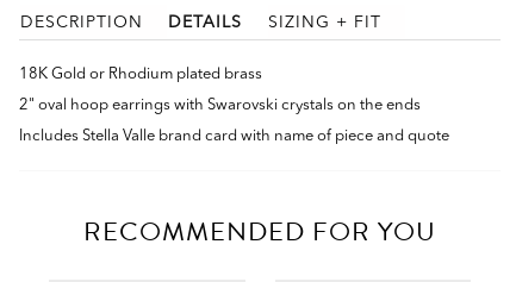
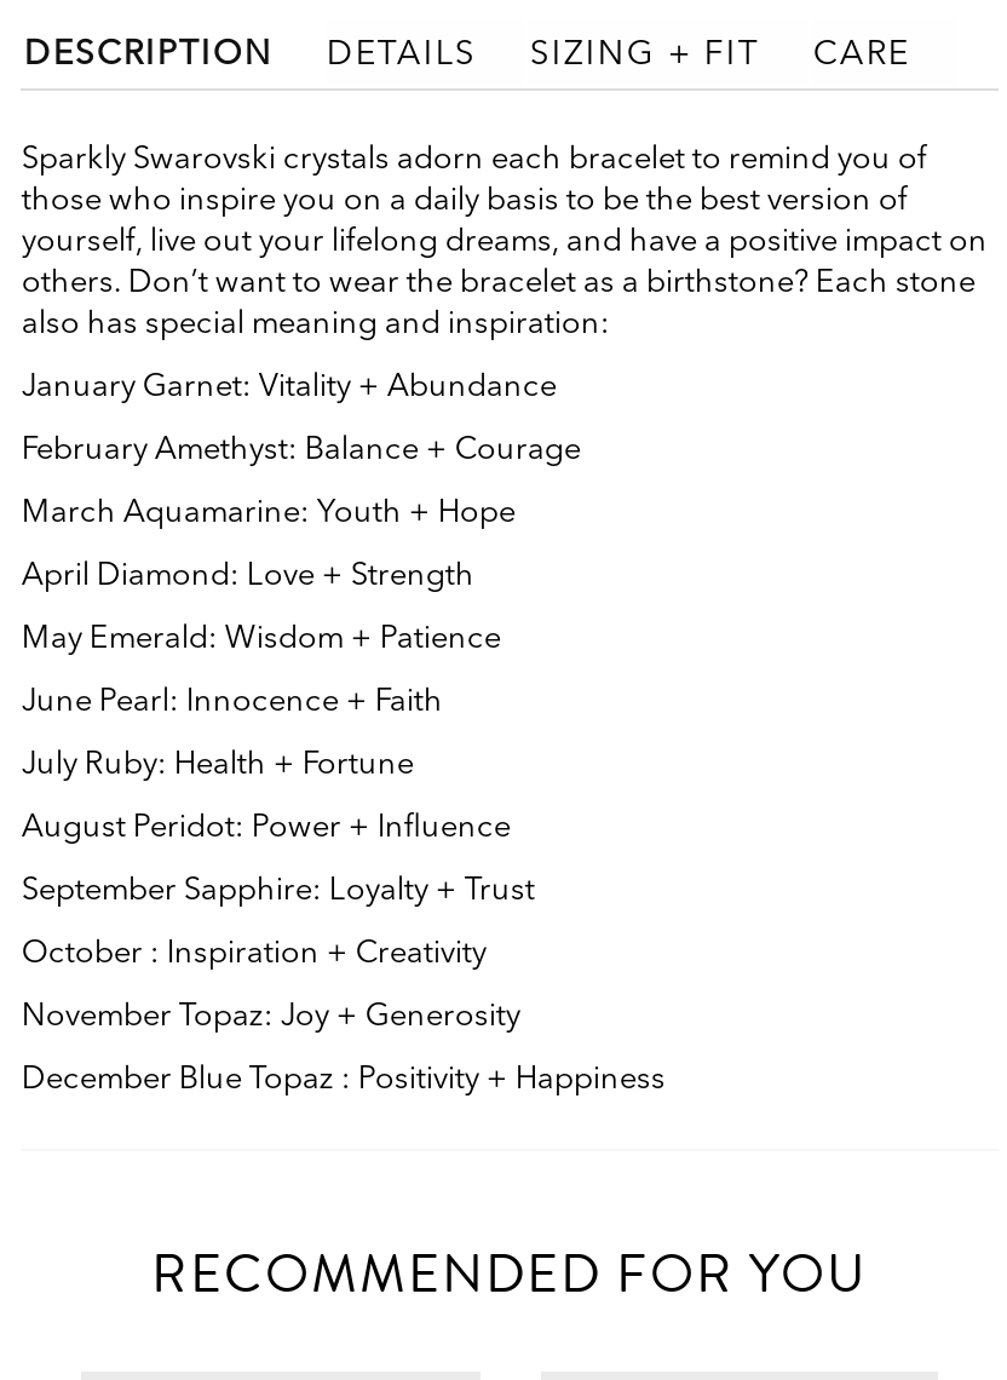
- 18K Gold or Rhodium plated brass
- 2" oval hoop earrings with Swarovski crystals on the ends
- Includes Stella Valle brand card with name of piece and quote
+ CARE
+ Sparkly Swarovski crystals adorn each bracelet to remind you of
+ those who inspire you on a daily basis to be the best version of
+ yourself, live out your lifelong dreams, and have a positive impact on
+ others. Don’t want to wear the bracelet as a birthstone? Each stone
+ also has special meaning and inspiration:
+ January Garnet: Vitality + Abundance
+ February Amethyst: Balance + Courage
+ March Aquamarine: Youth + Hope
+ April Diamond: Love + Strength
+ May Emerald: Wisdom + Patience
+ June Pearl: Innocence + Faith
+ July Ruby: Health + Fortune
+ August Peridot: Power + Influence
+ September Sapphire: Loyalty + Trust
+ October : Inspiration + Creativity
+ November Topaz: Joy + Generosity
+ December Blue Topaz : Positivity + Happiness
